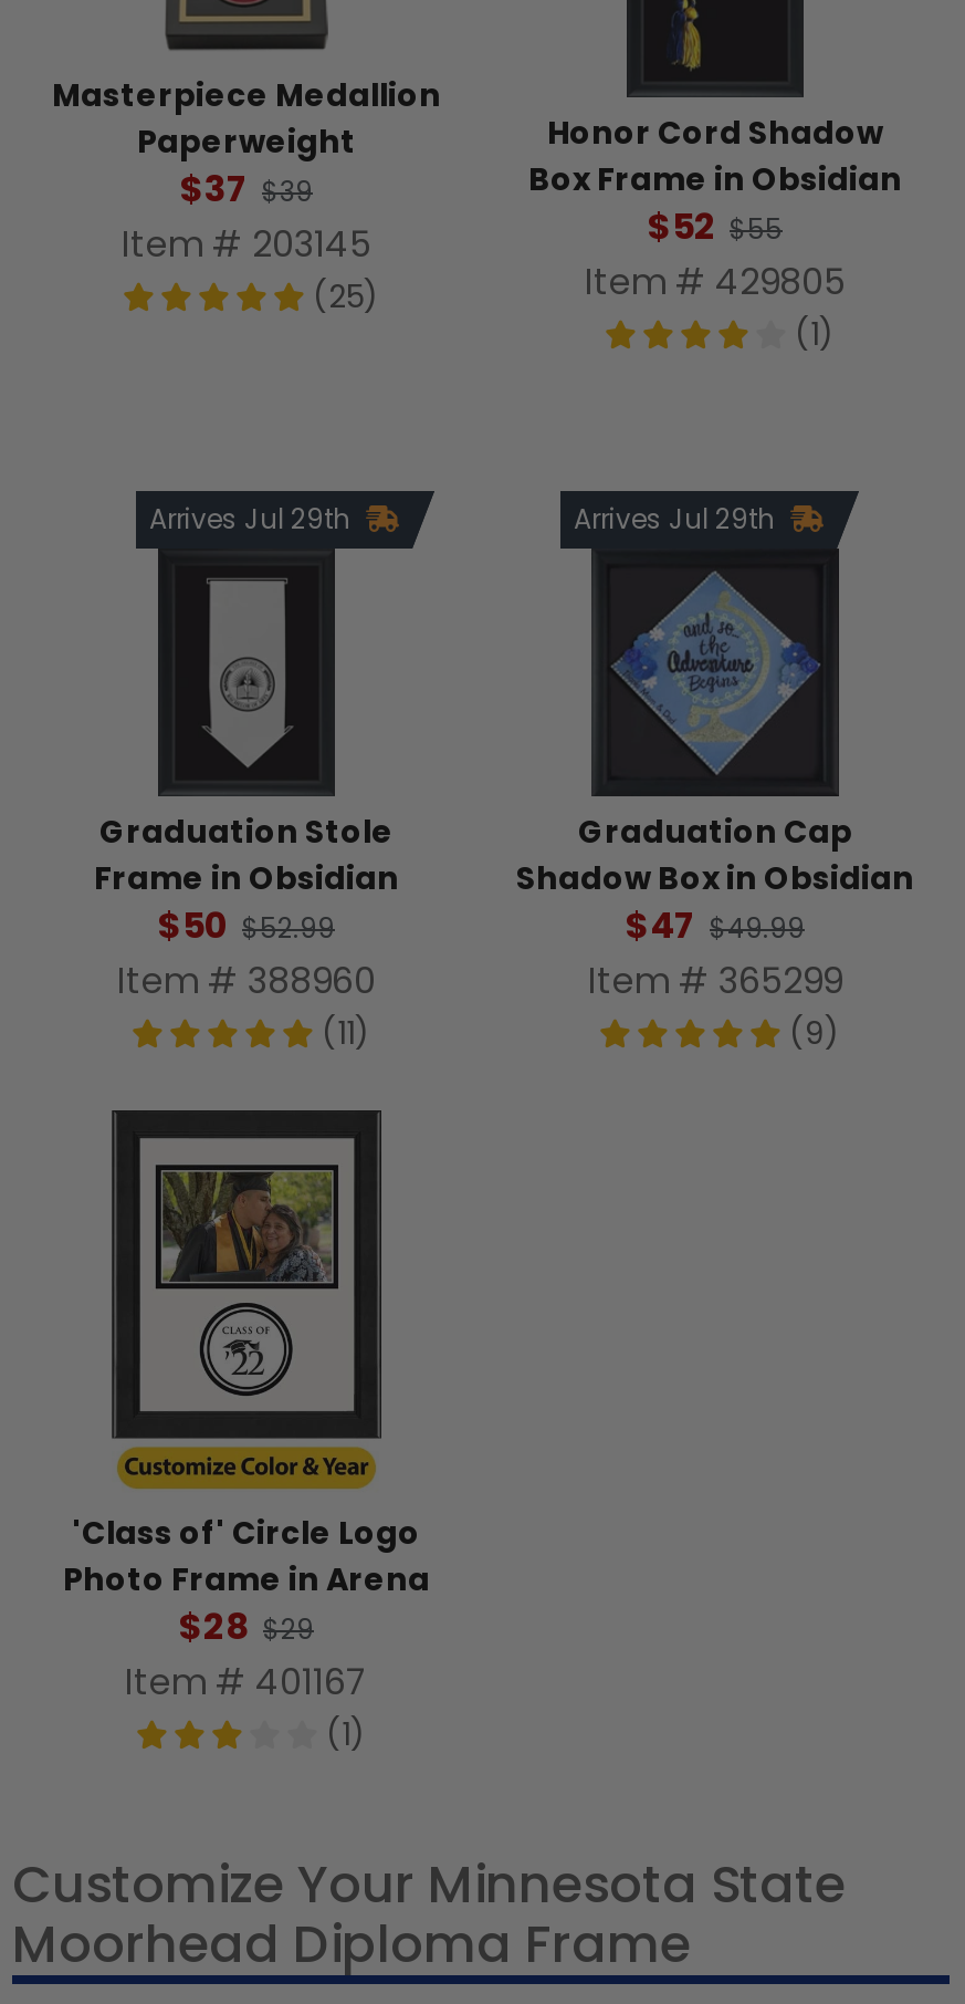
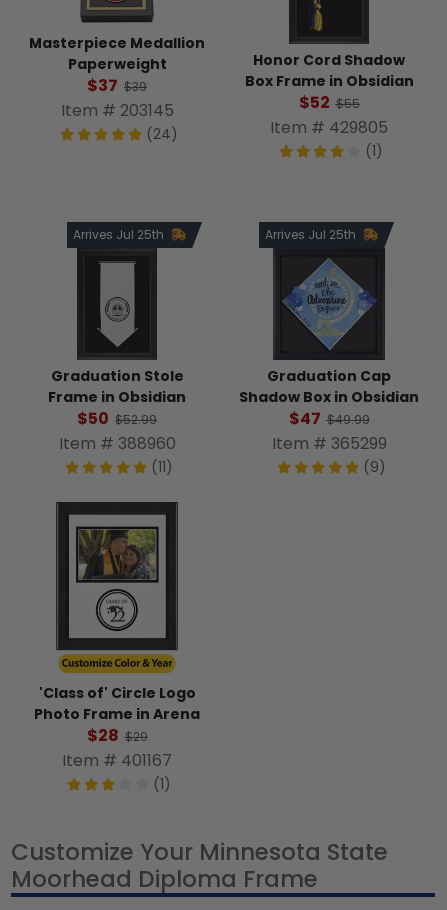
- (25)
+ (24)

- Arrives Jul 29th
+ Arrives Jul 25th

- Arrives Jul 29th
+ Arrives Jul 25th
